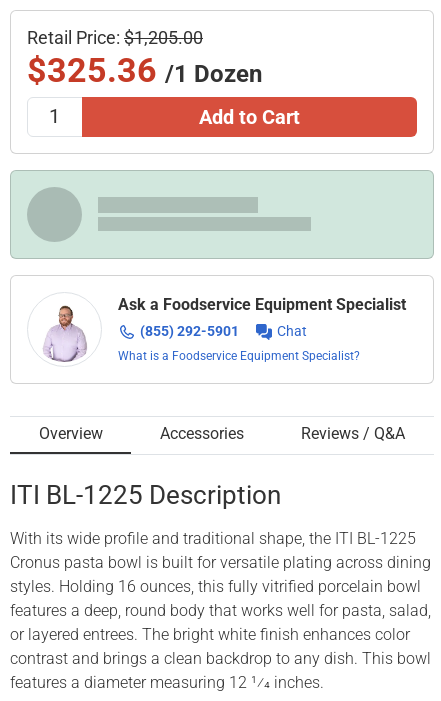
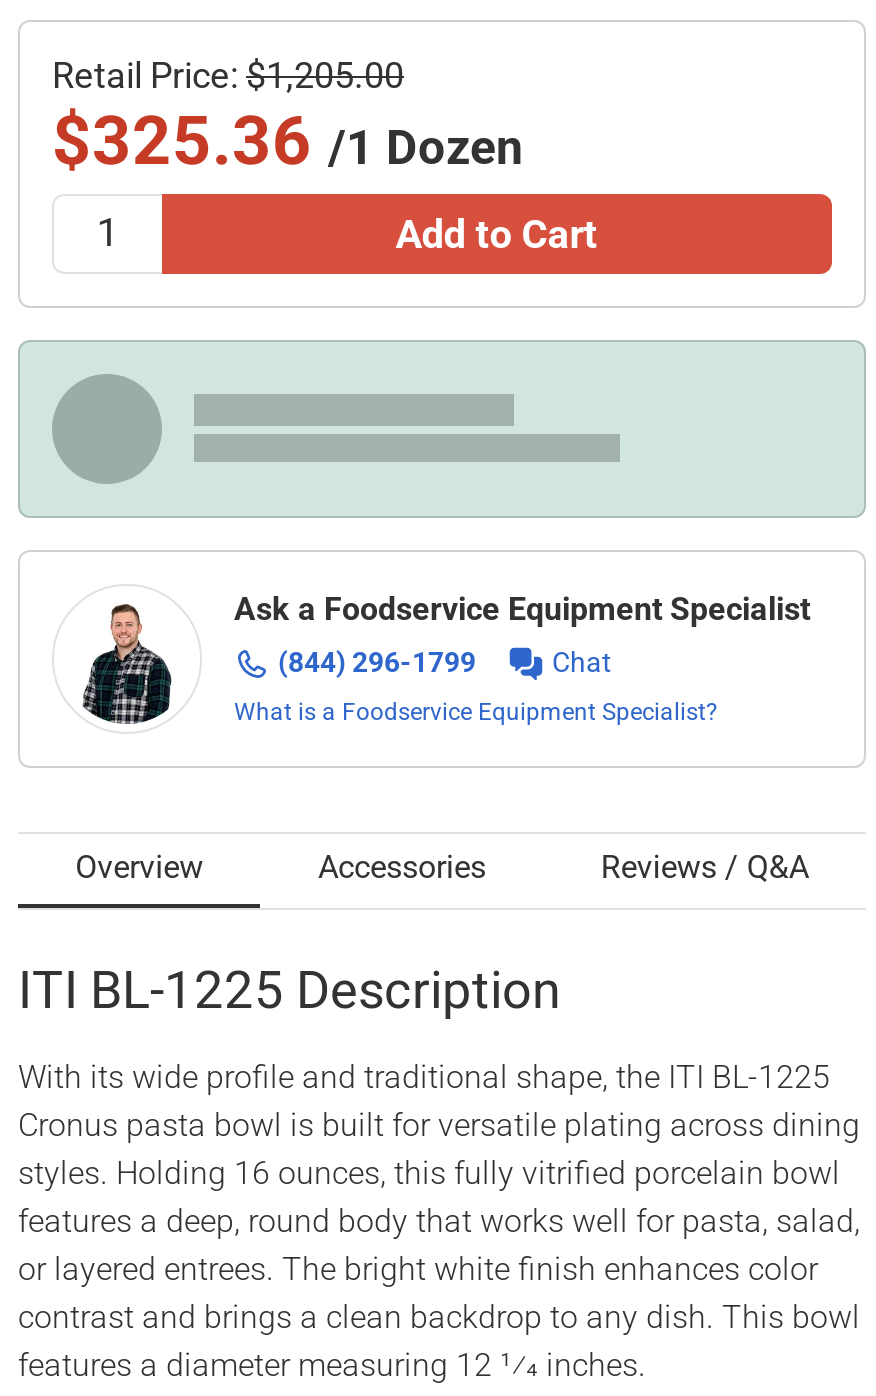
- [image]
+ [image]

- (855) 292-5901
+ (844) 296-1799
